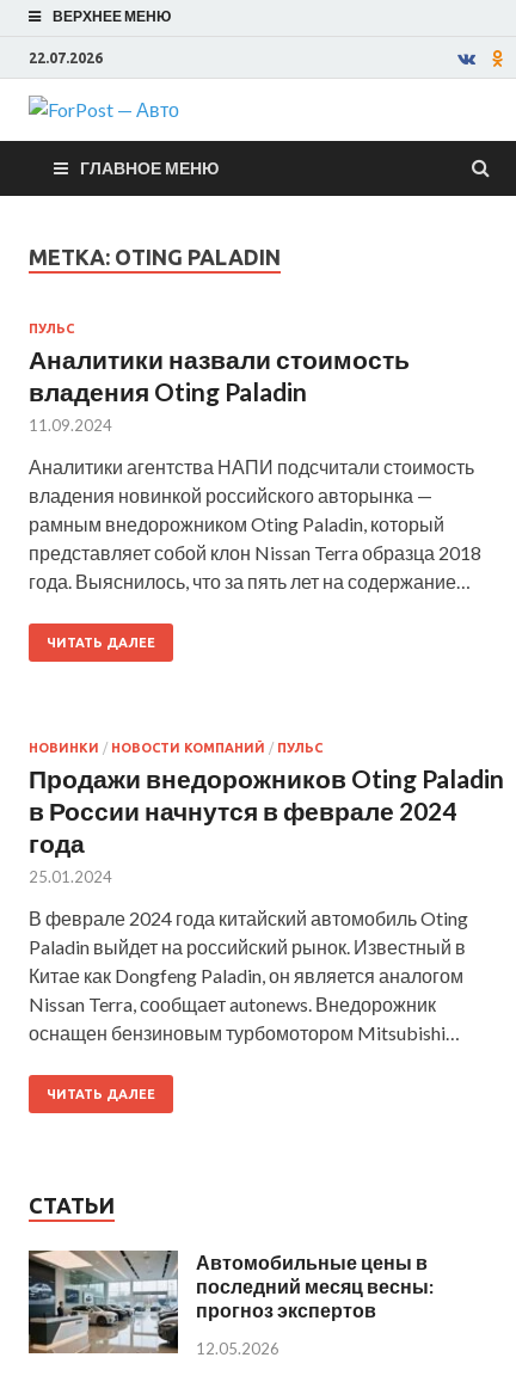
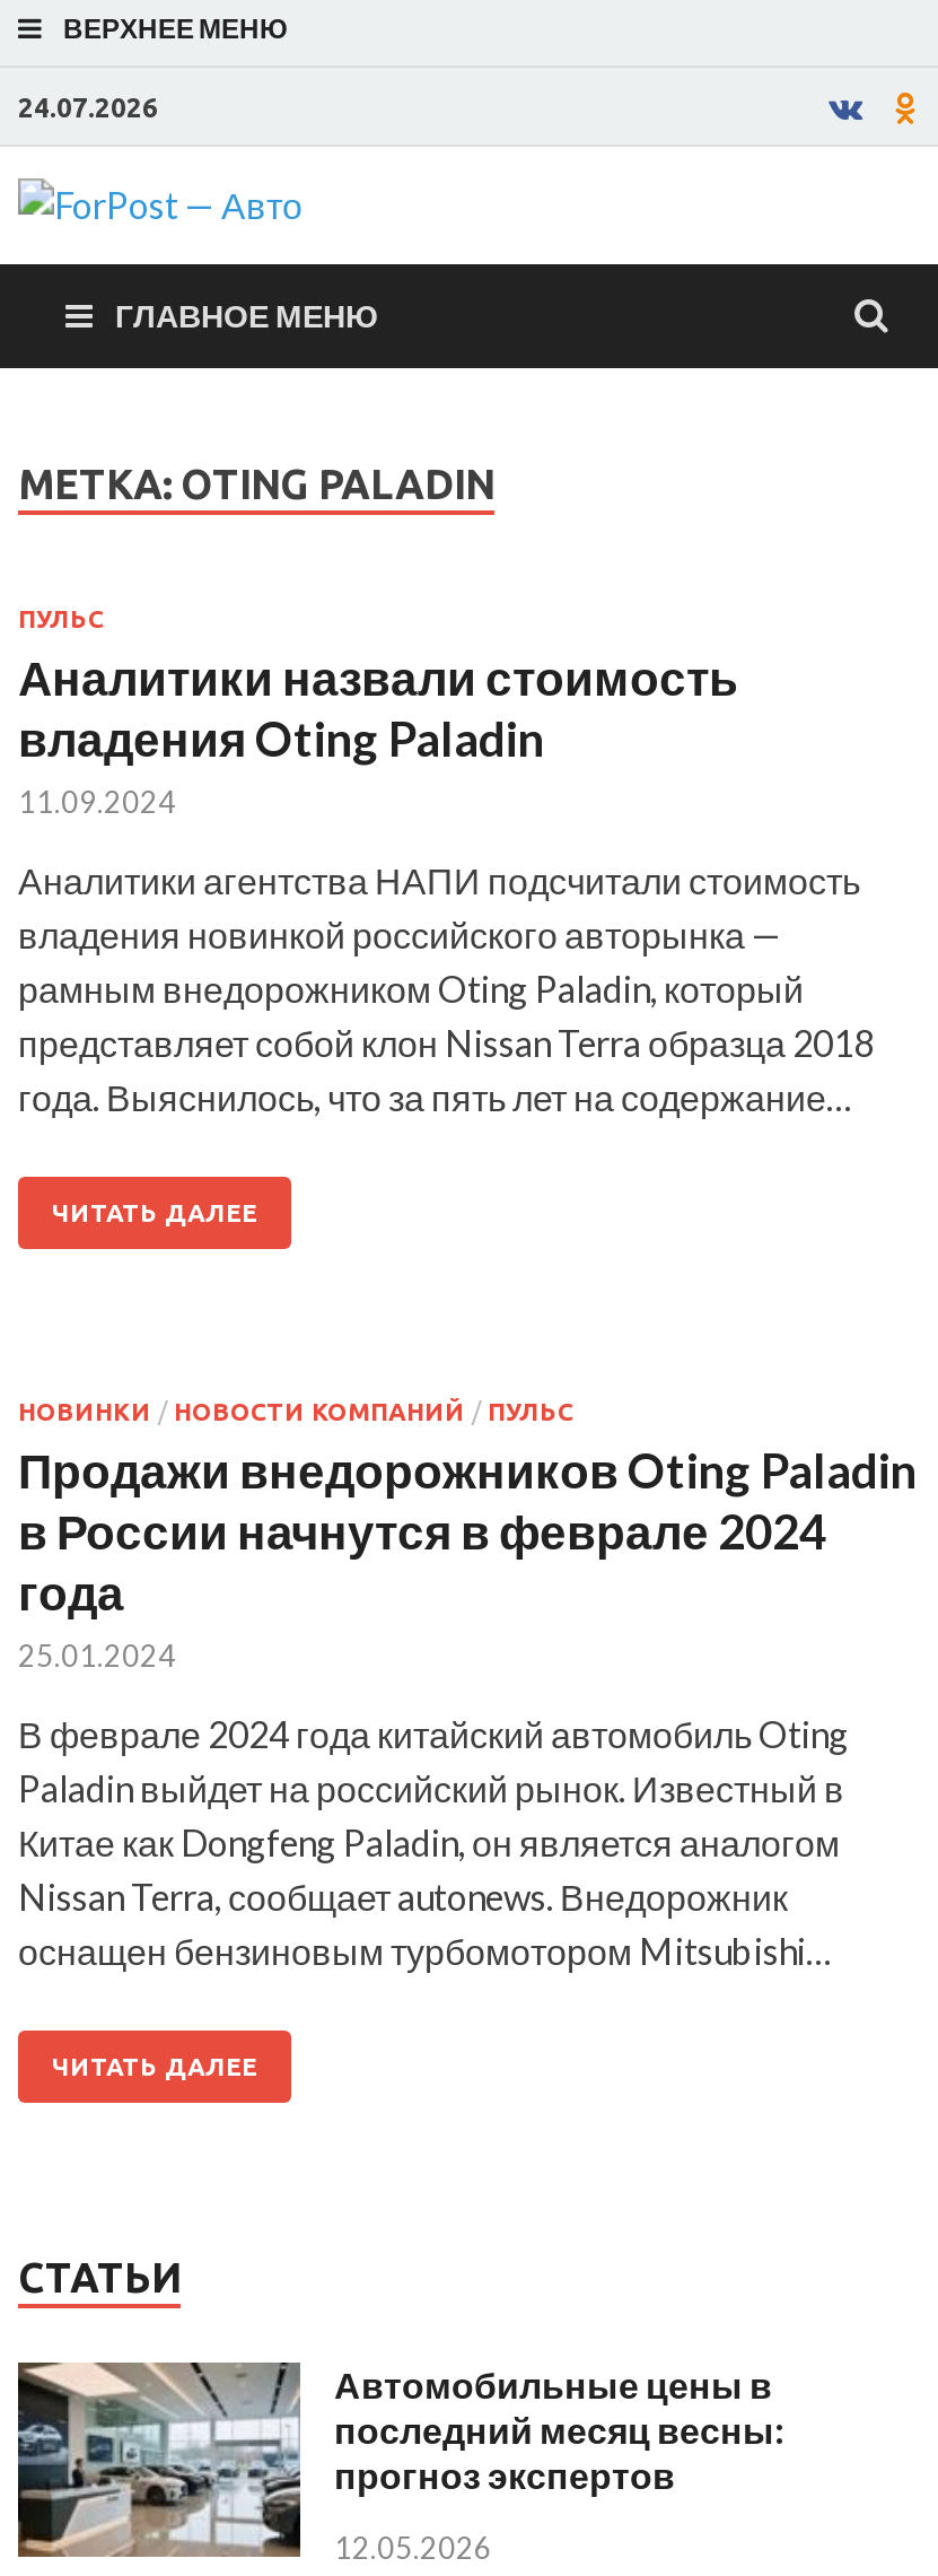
- 22.07.2026
+ 24.07.2026
